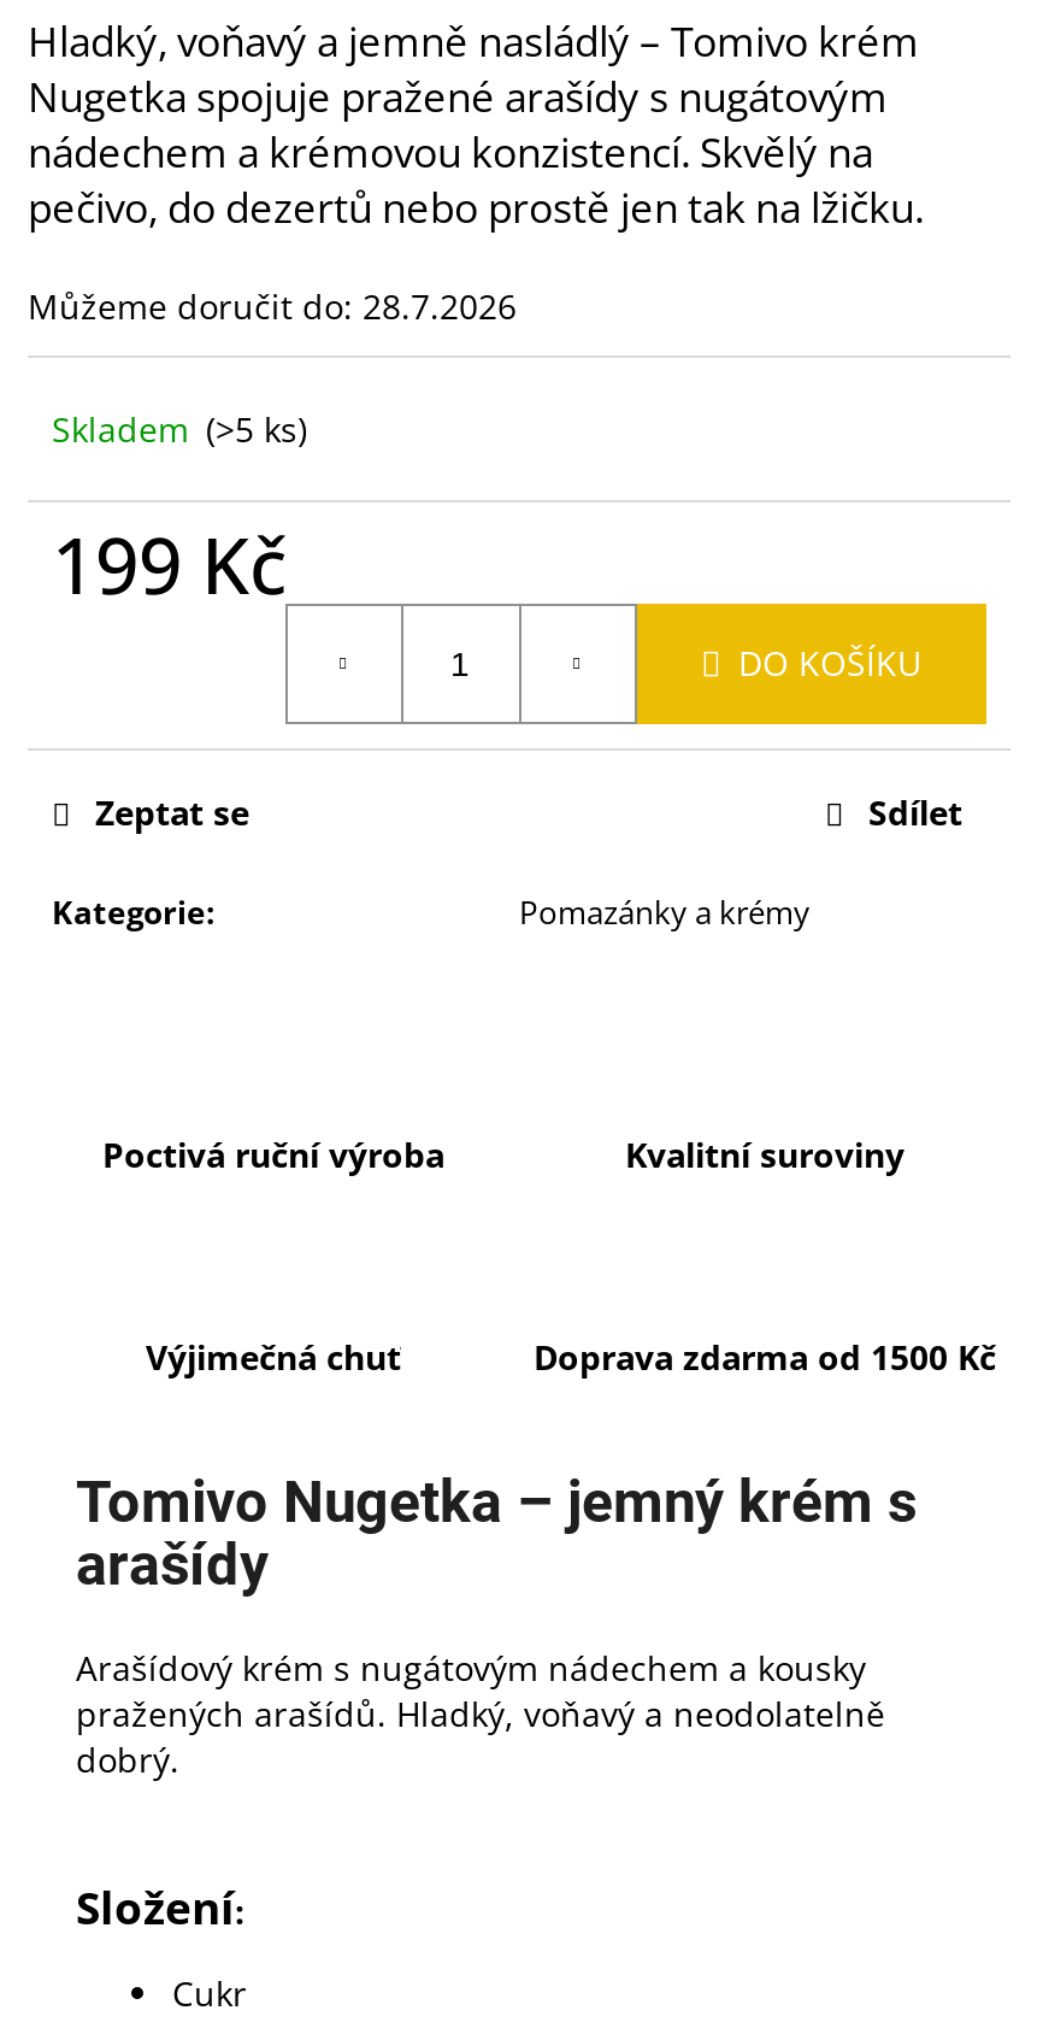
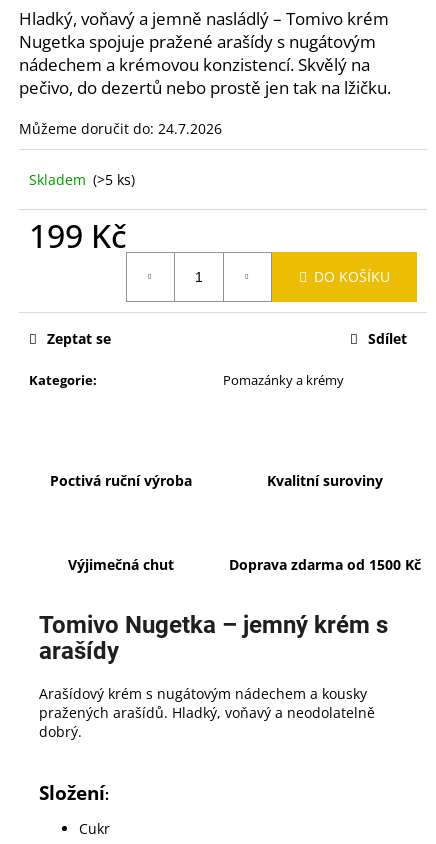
- Můžeme doručit do: 28.7.2026
+ Můžeme doručit do: 24.7.2026
